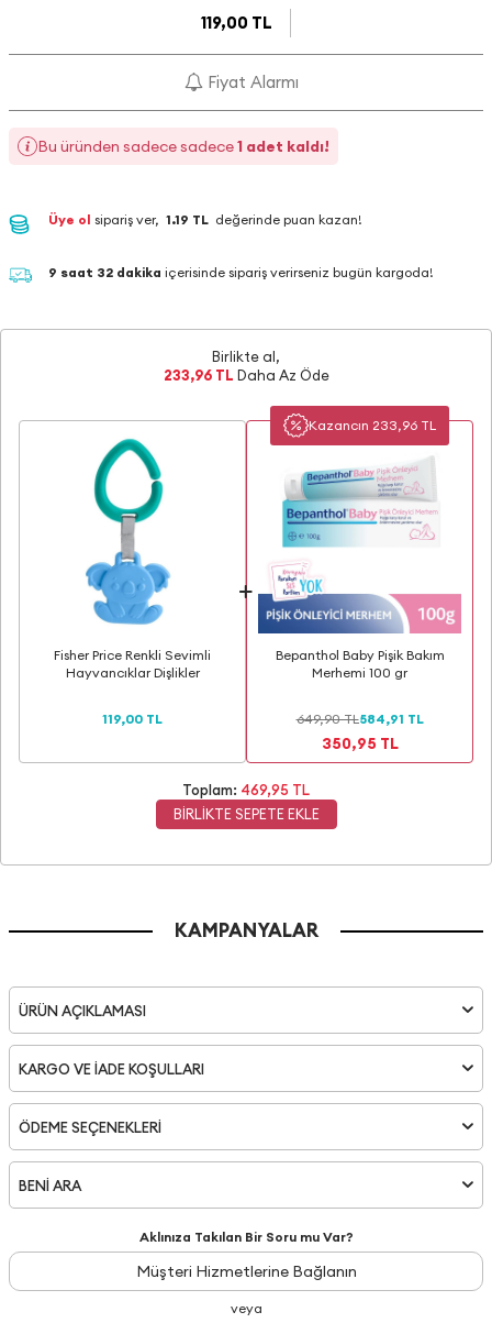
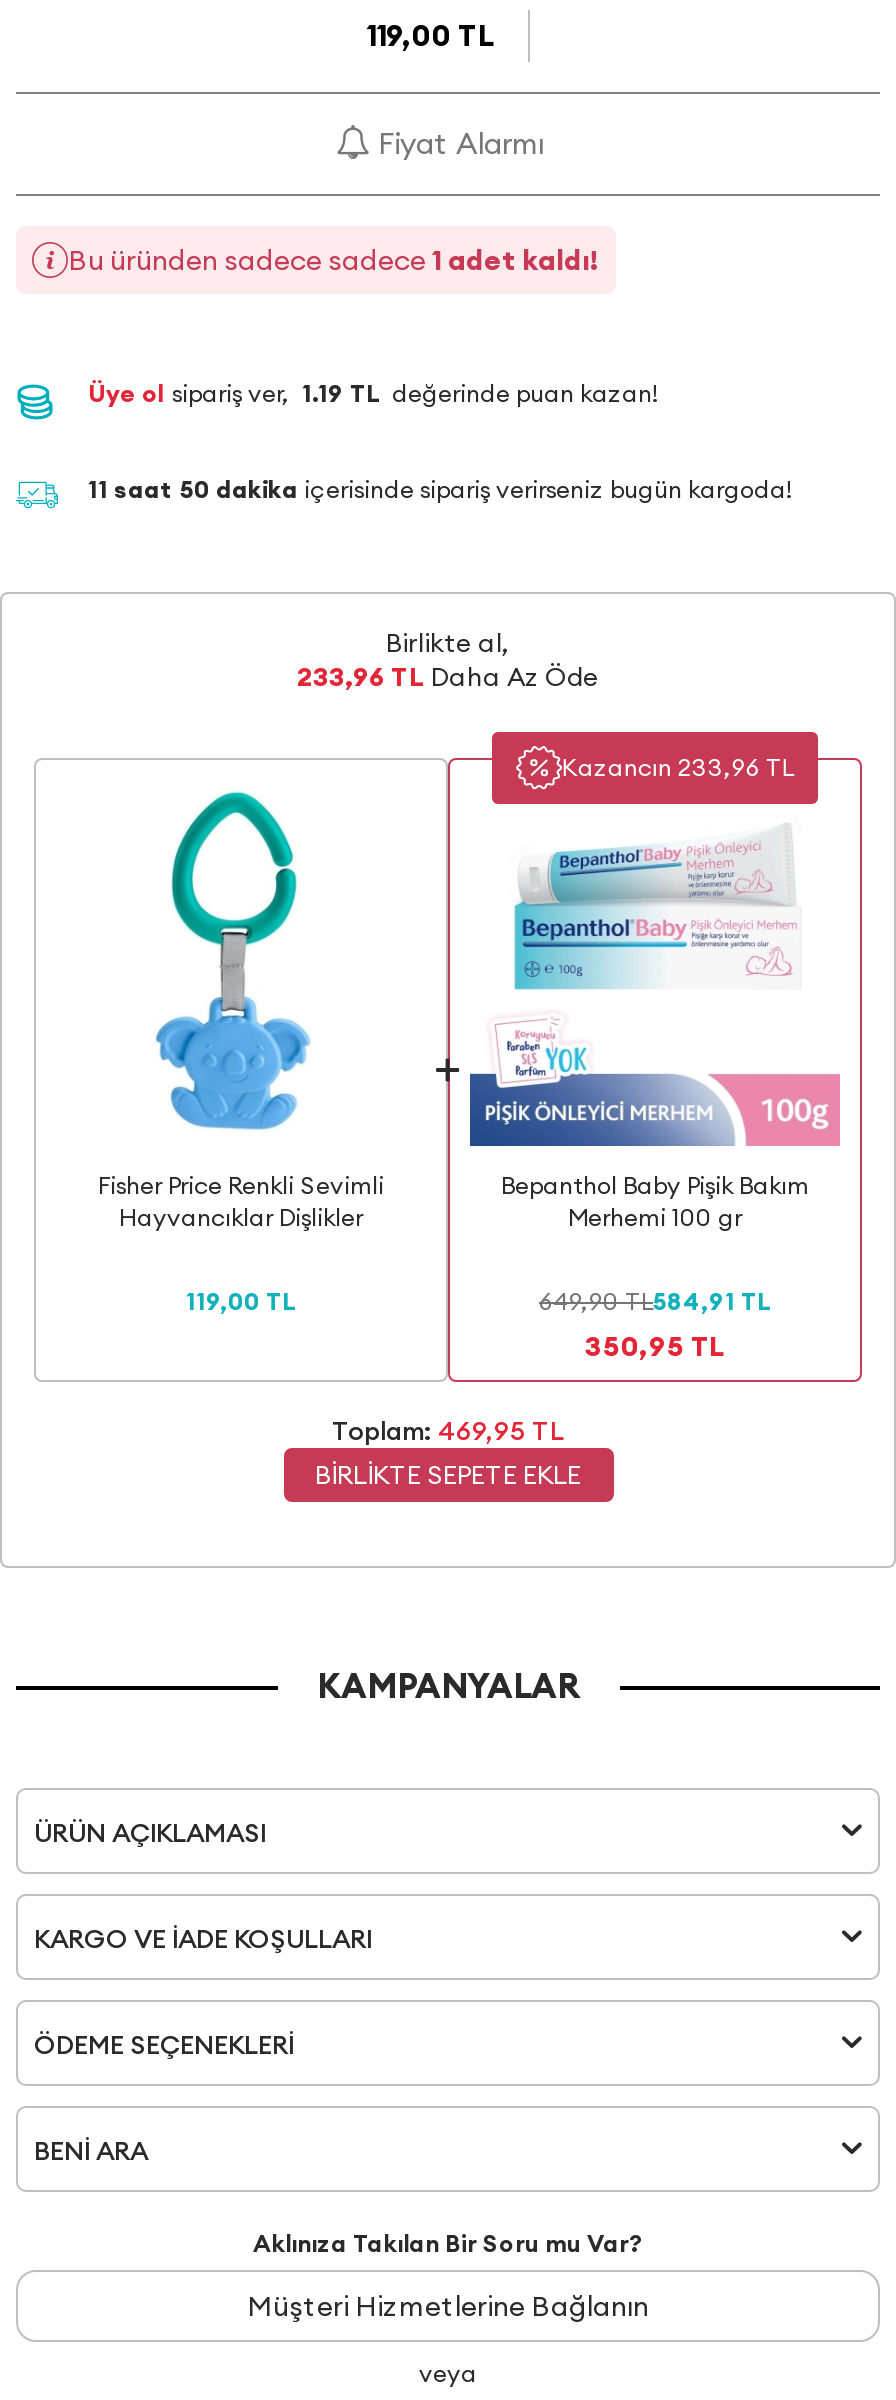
- 9 saat 32 dakika içerisinde sipariş verirseniz bugün kargoda!
+ 11 saat 50 dakika içerisinde sipariş verirseniz bugün kargoda!
